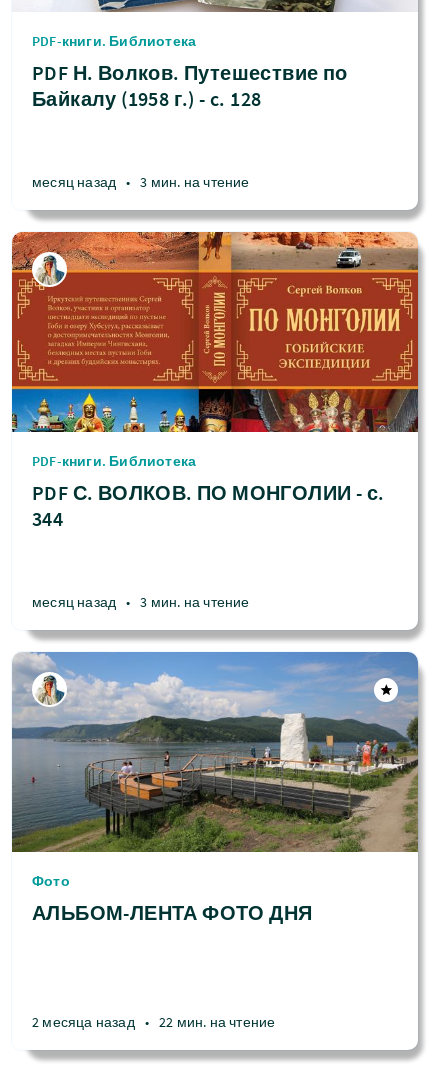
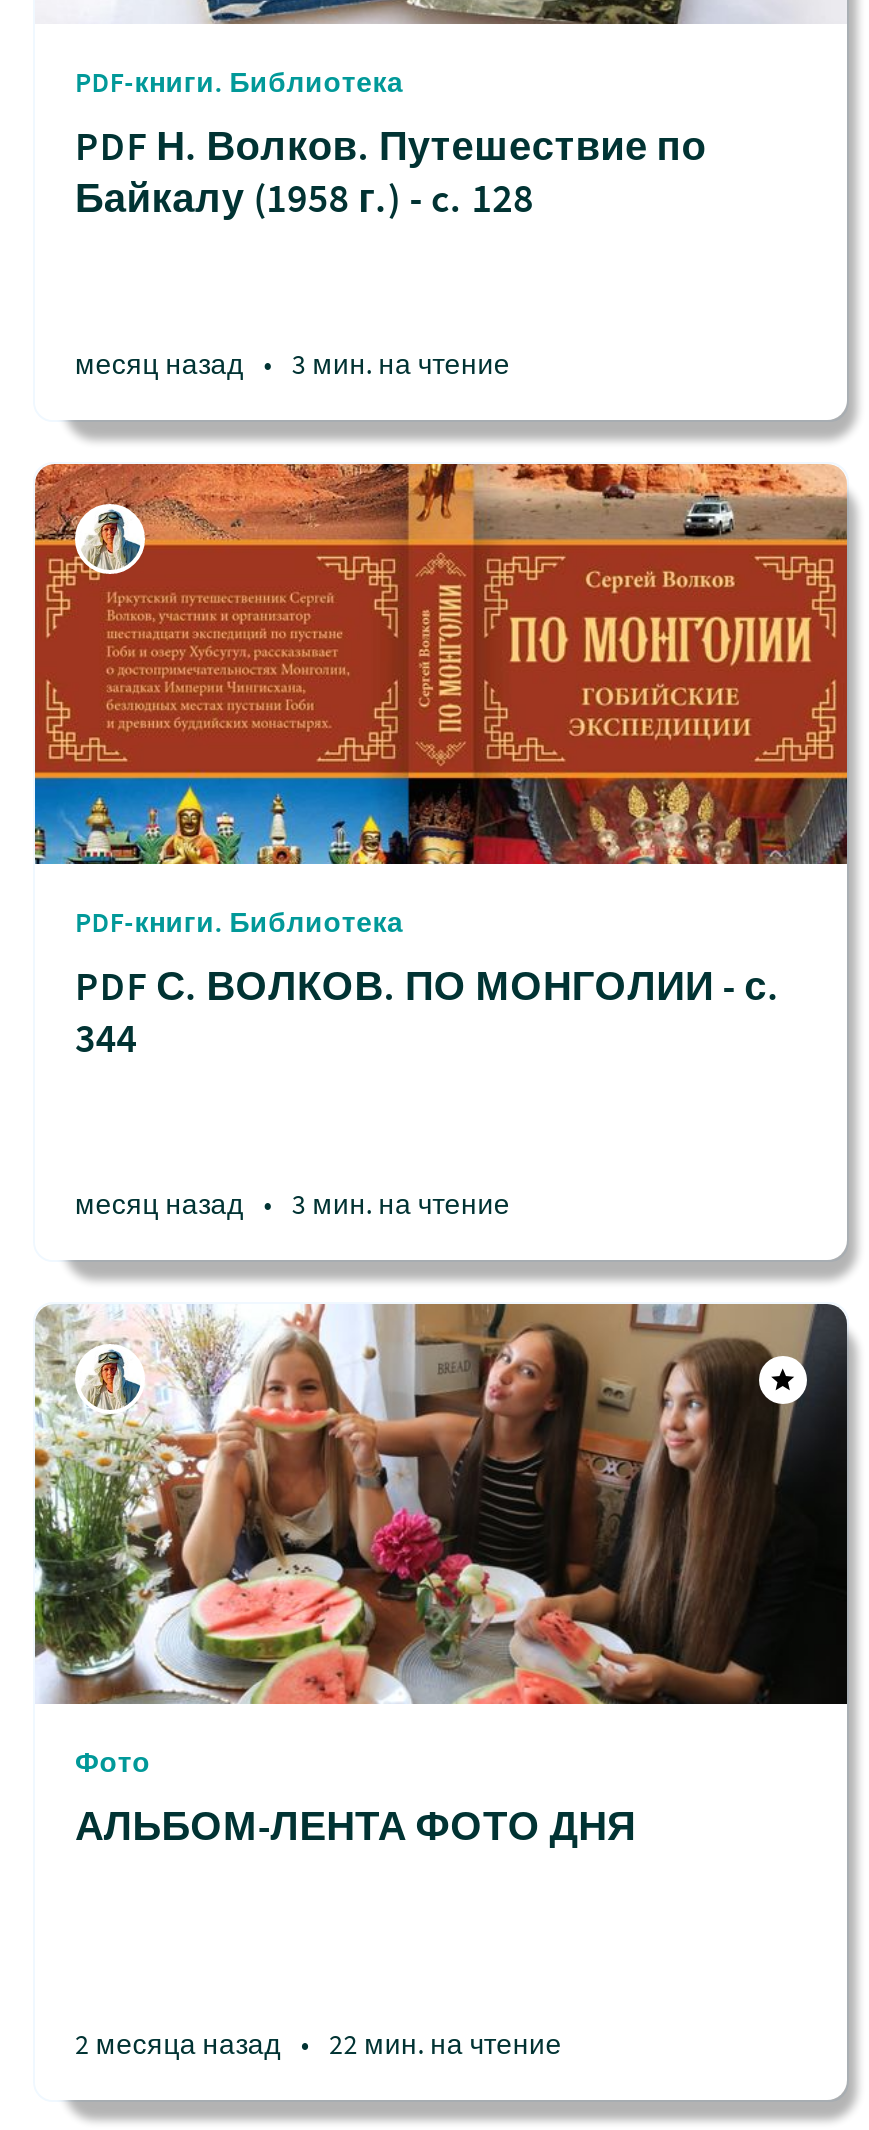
- [image]
+ [image]
